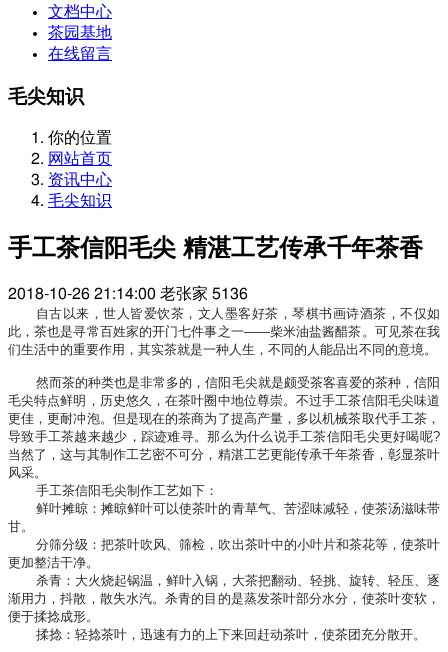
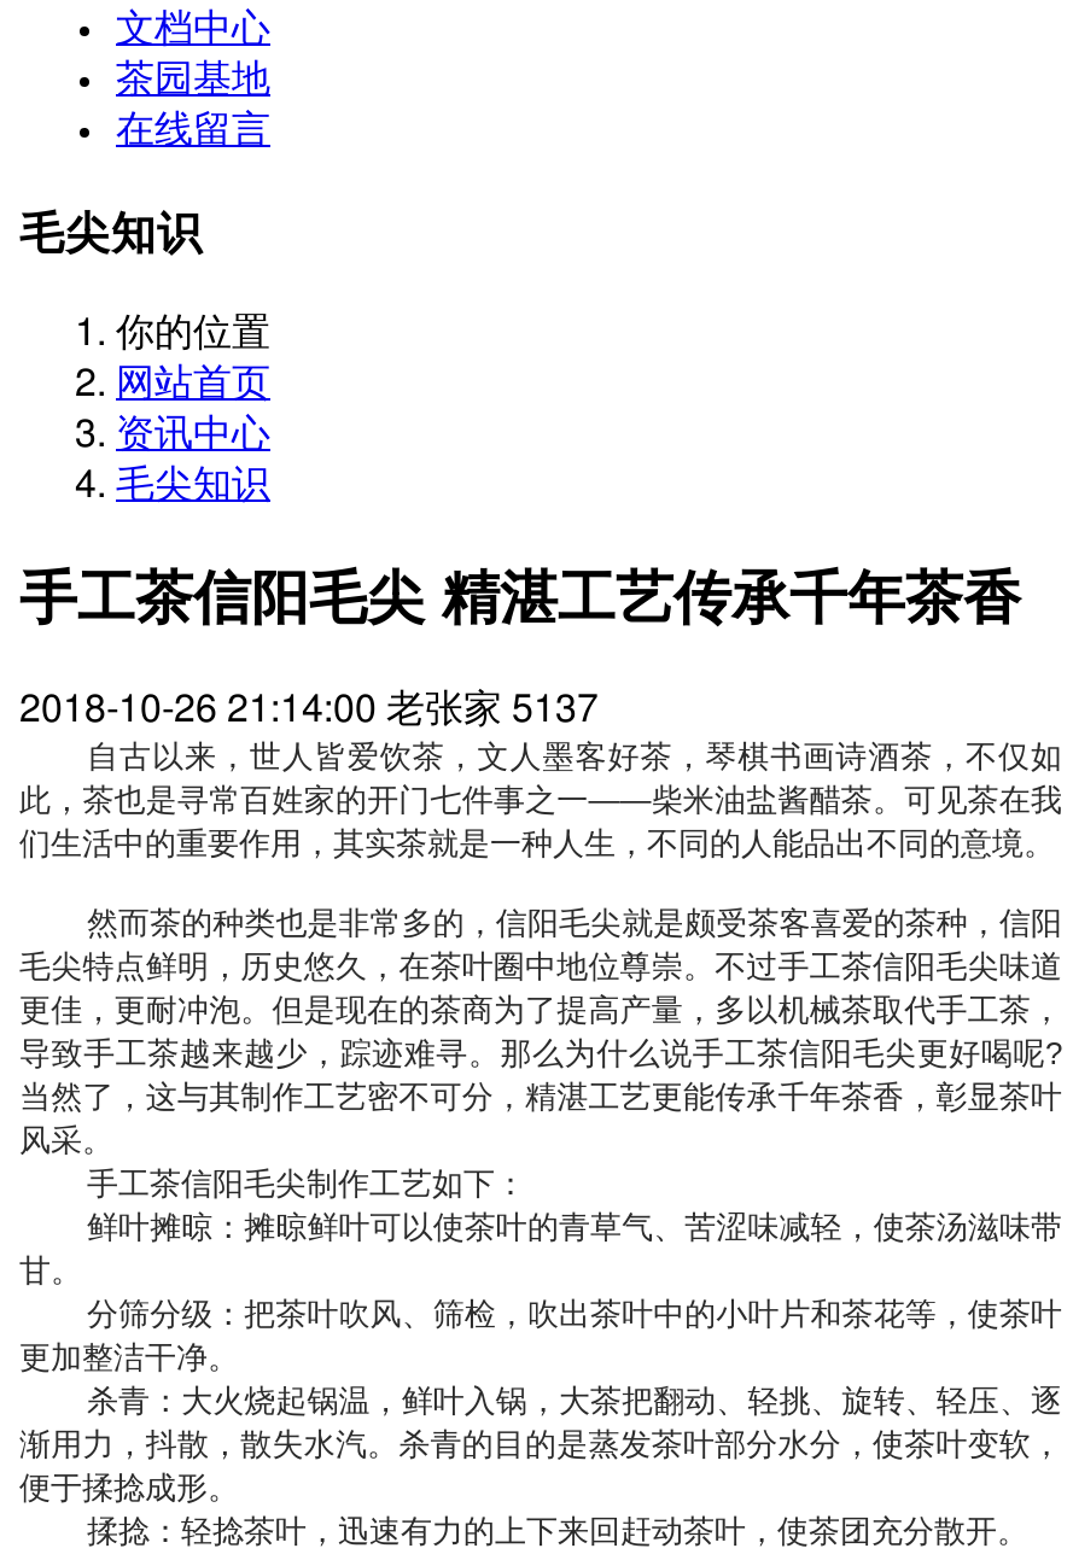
- 2018-10-26 21:14:00 老张家 5136
+ 2018-10-26 21:14:00 老张家 5137
